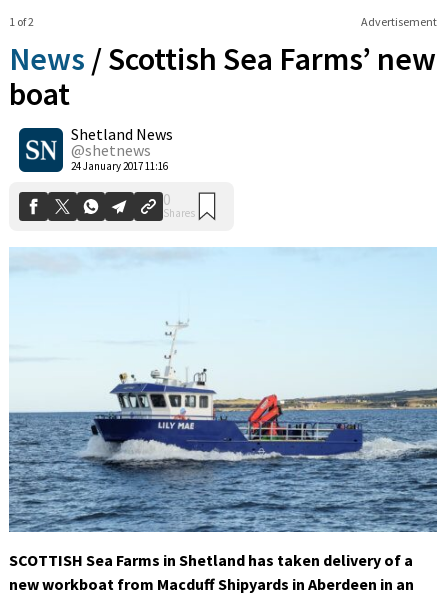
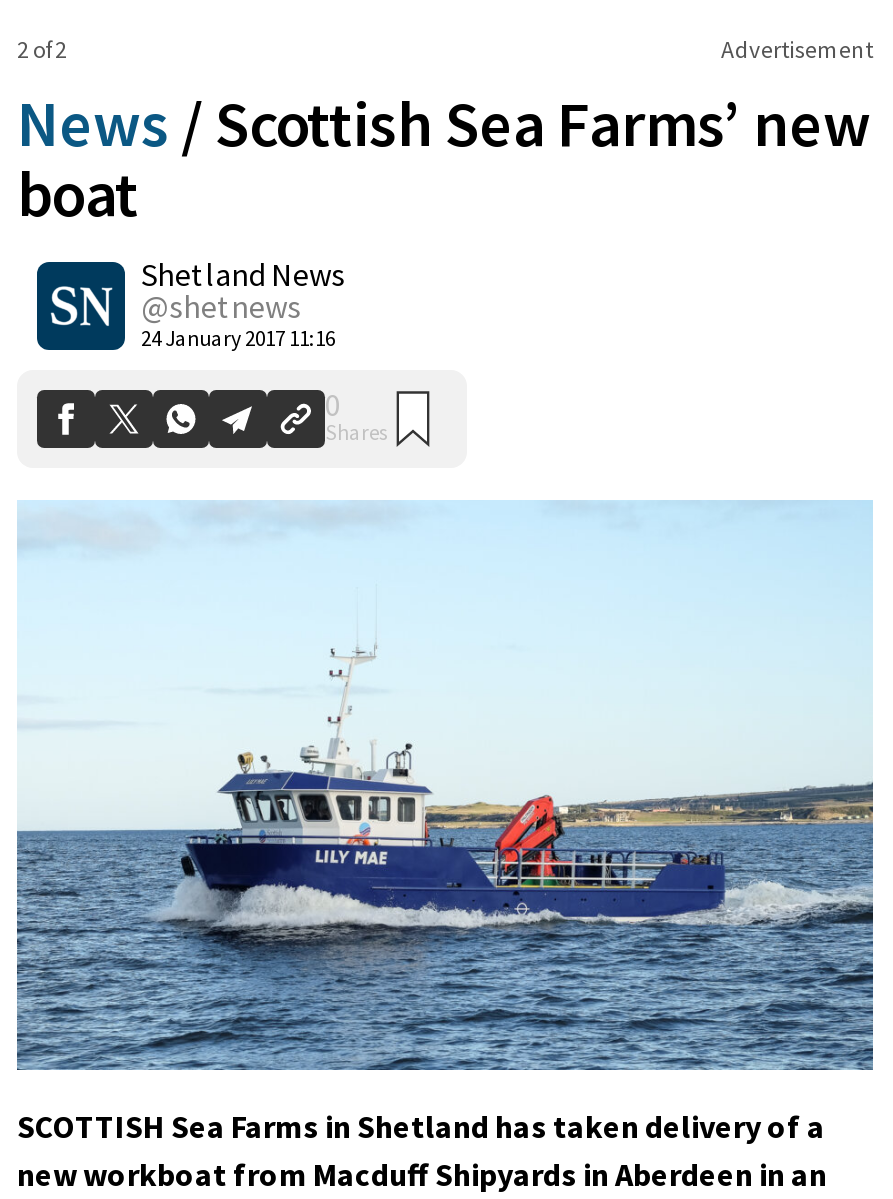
- 1 of 2
+ 2 of 2
